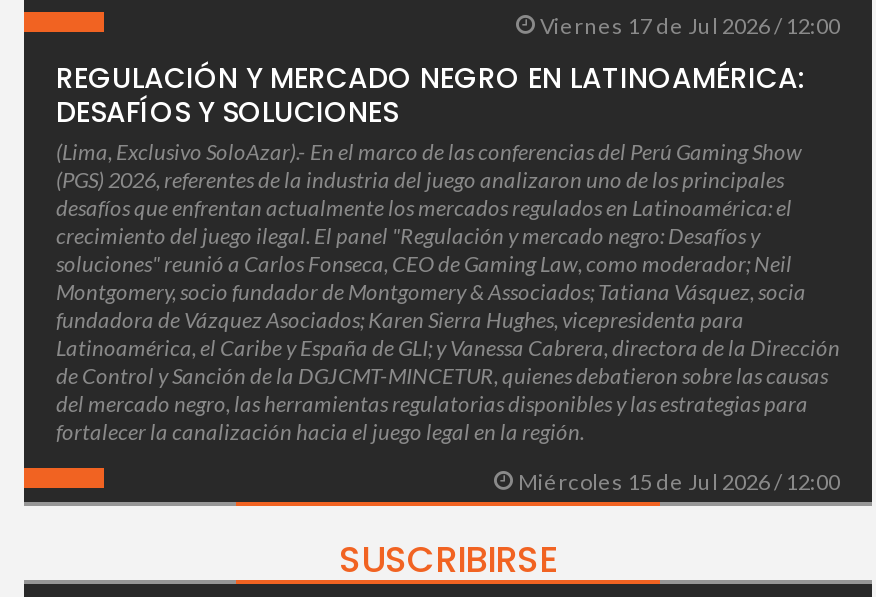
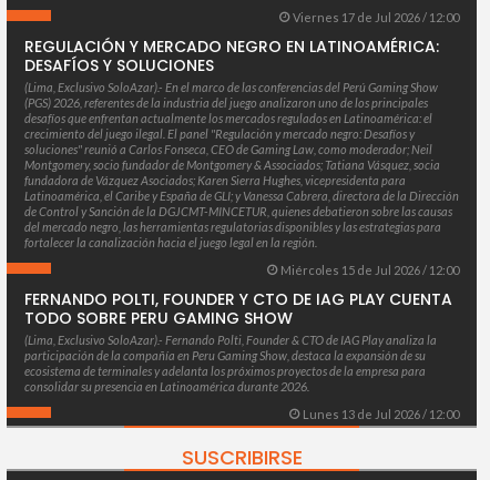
+ FERNANDO POLTI, FOUNDER Y CTO DE IAG PLAY CUENTA
+ TODO SOBRE PERU GAMING SHOW
+ (Lima, Exclusivo SoloAzar).- Fernando Polti, Founder & CTO de IAG Play analiza la
+ participación de la compañía en Peru Gaming Show, destaca la expansión de su
+ ecosistema de terminales y adelanta los próximos proyectos de la empresa para
+ consolidar su presencia en Latinoamérica durante 2026.
+ Lunes 13 de Jul 2026 / 12:00
